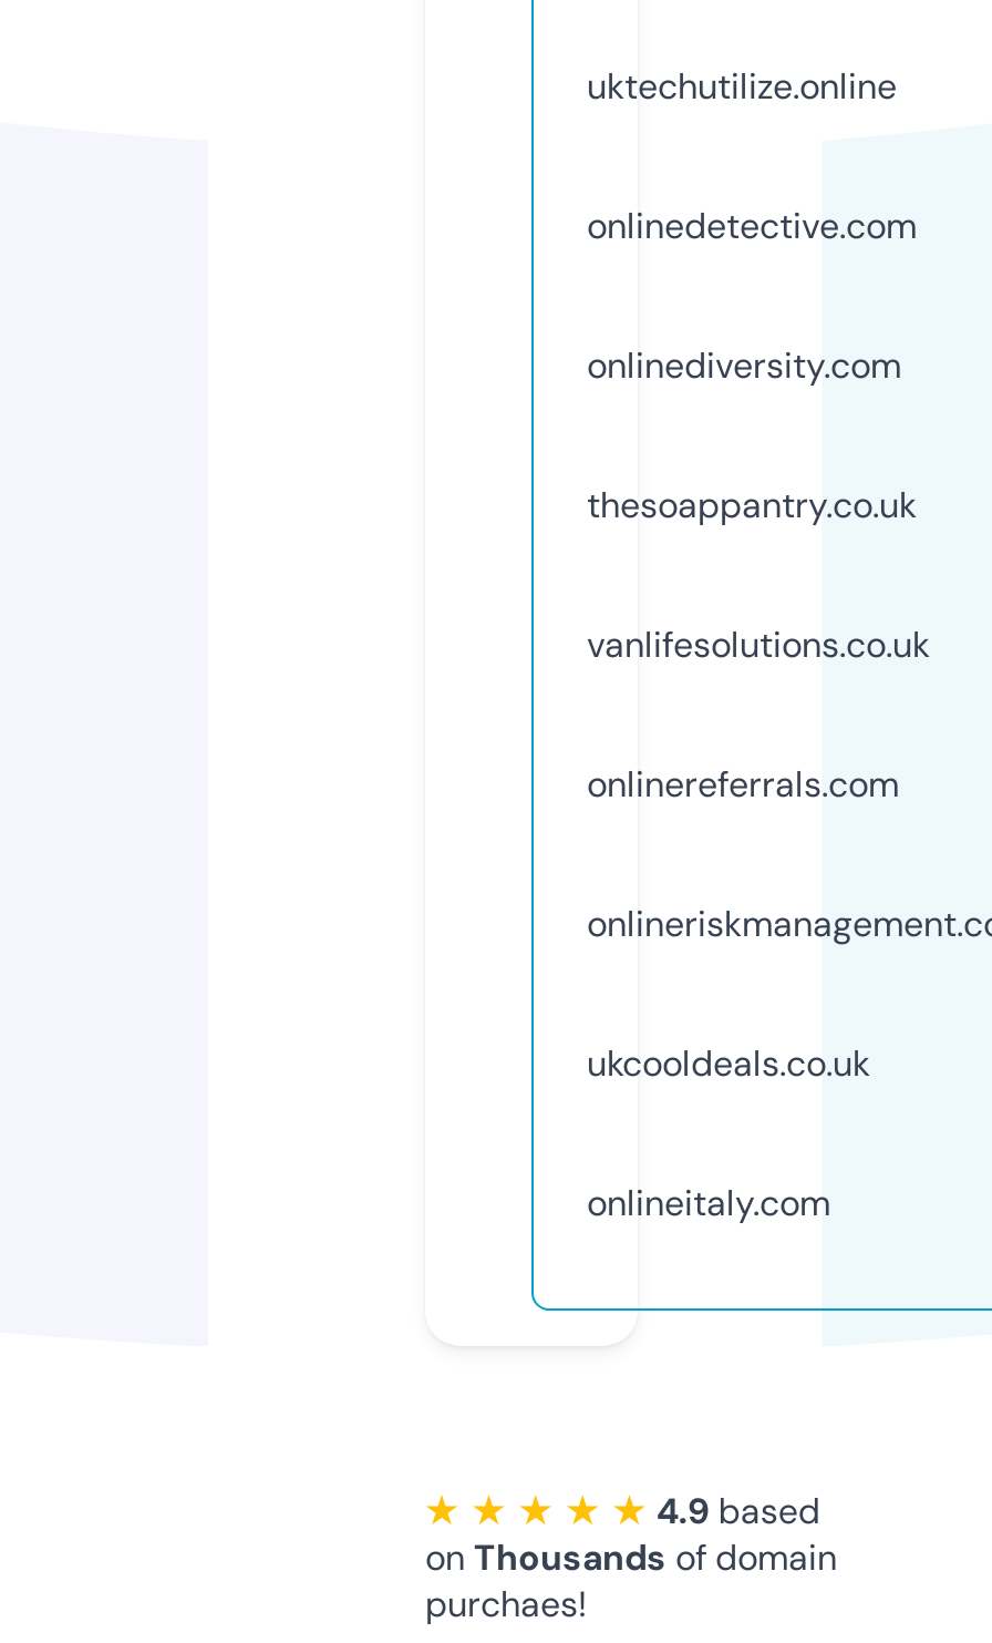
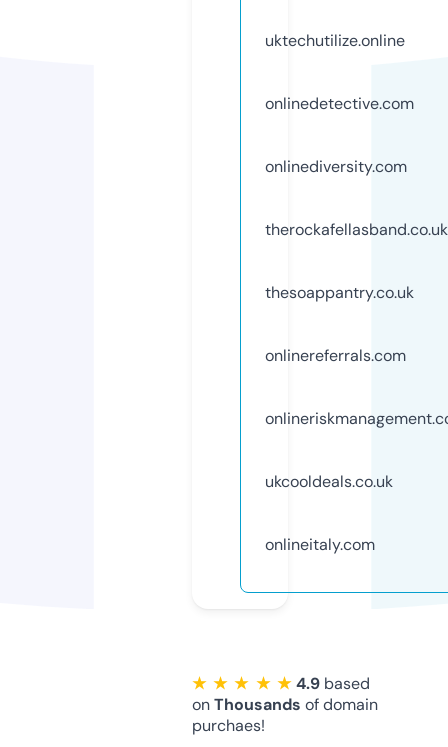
+ therockafellasband.co.uk

moved down: thesoappantry.co.uk

- vanlifesolutions.co.uk
